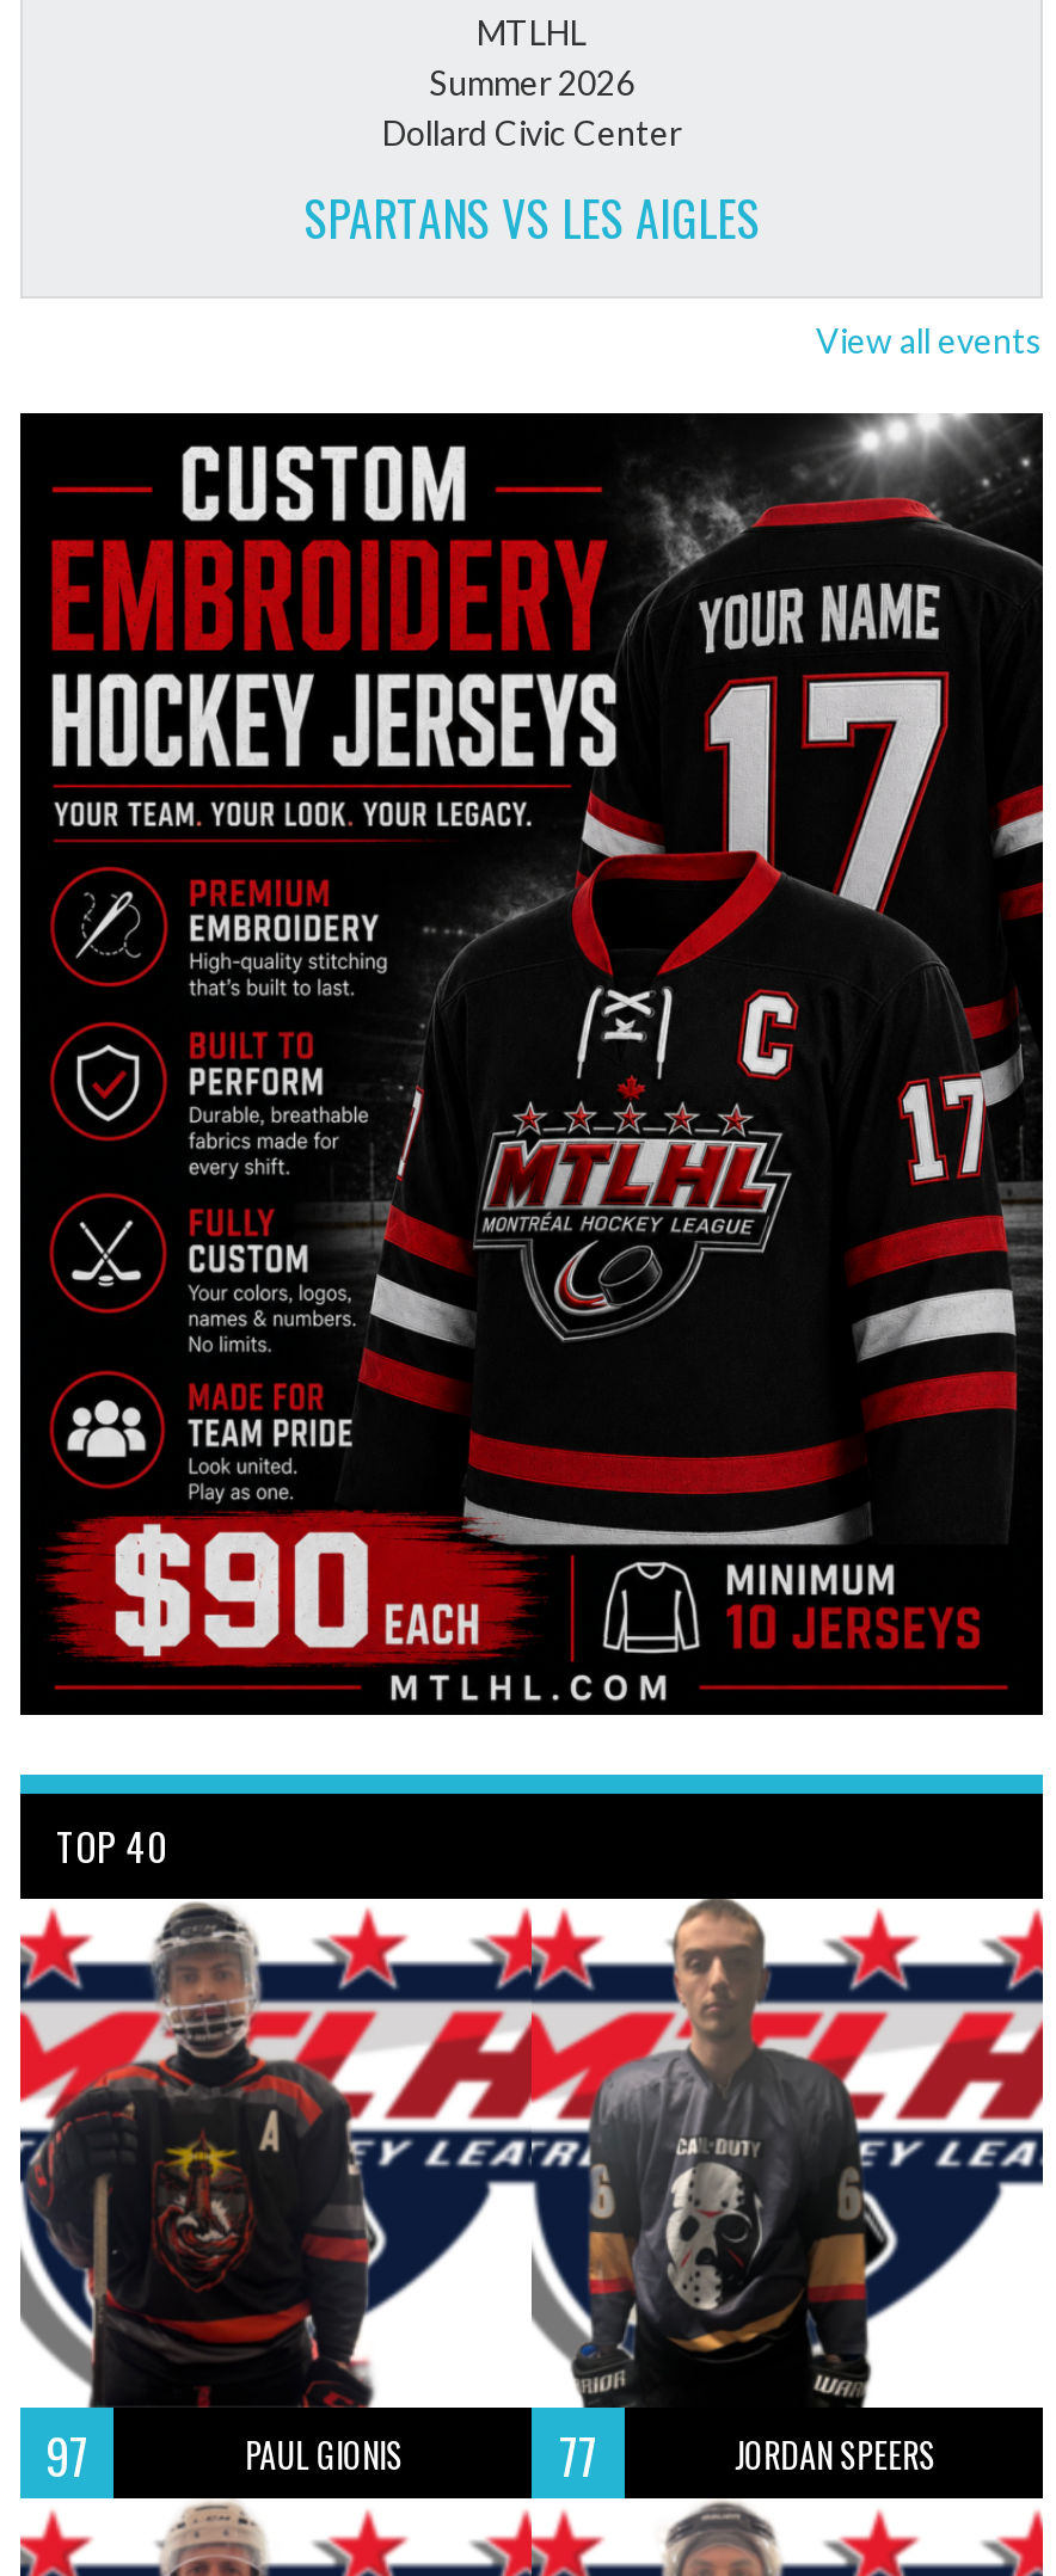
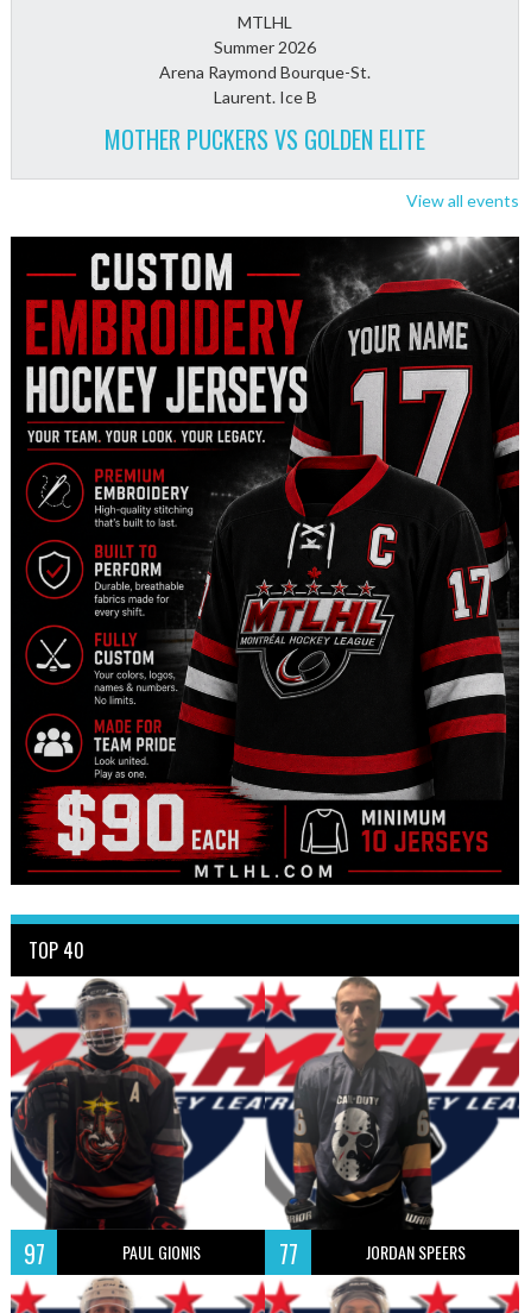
- Dollard Civic Center
- SPARTANS VS LES AIGLES
+ Arena Raymond Bourque-St.
+ Laurent. Ice B
+ MOTHER PUCKERS VS GOLDEN ELITE
